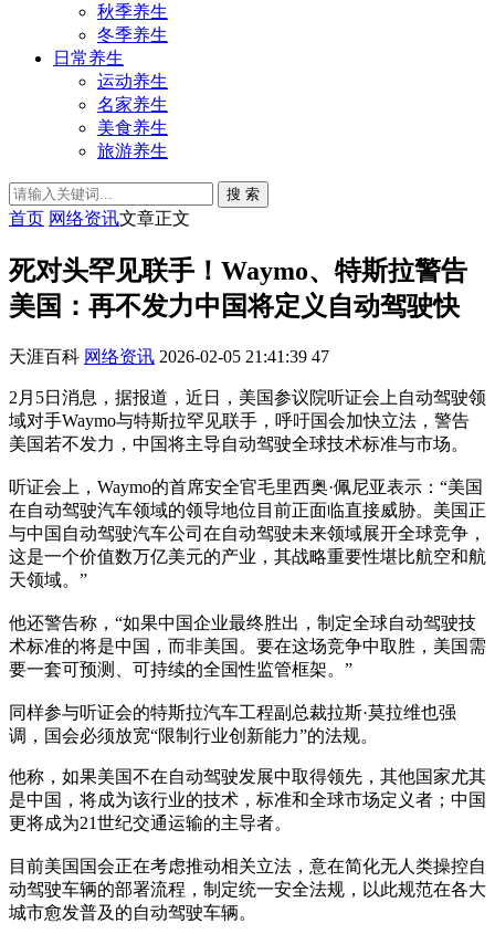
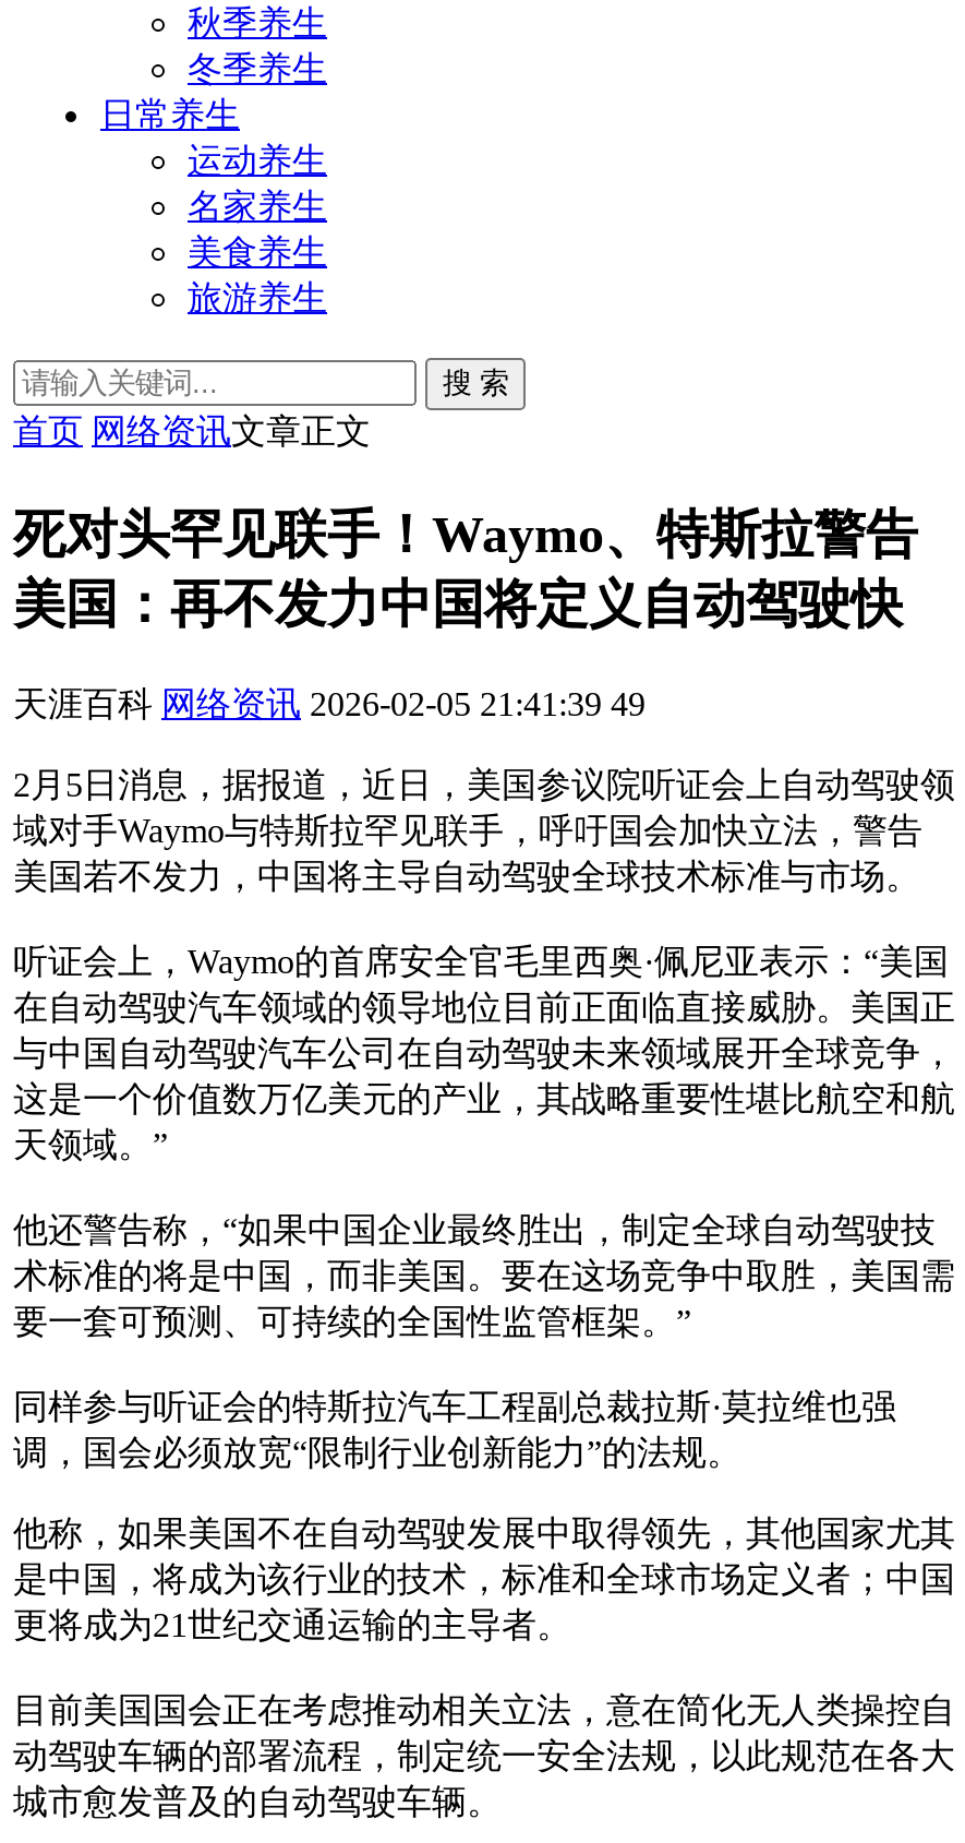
- 天涯百科 网络资讯 2026-02-05 21:41:39 47
+ 天涯百科 网络资讯 2026-02-05 21:41:39 49
